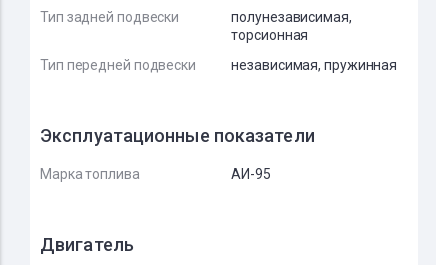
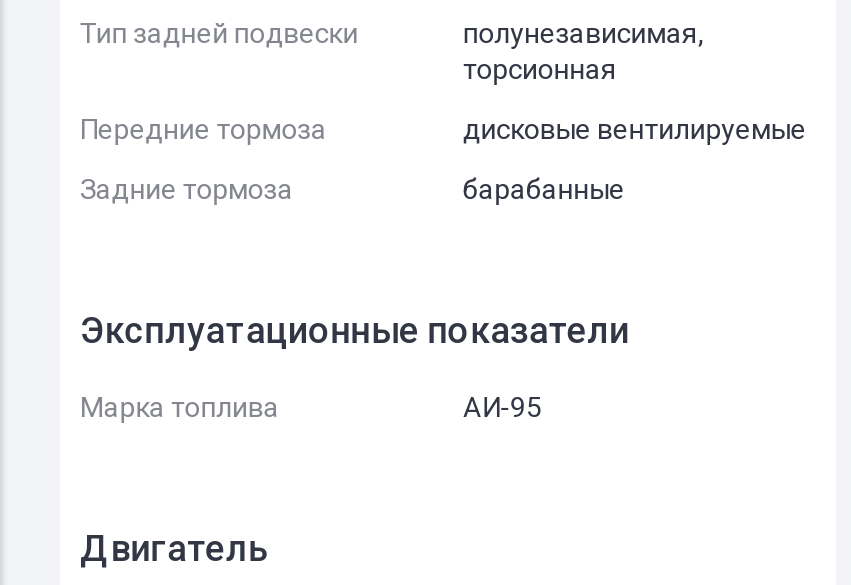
- Тип передней подвески
- независимая, пружинная
+ Передние тормоза
+ дисковые вентилируемые
+ Задние тормоза
+ барабанные
